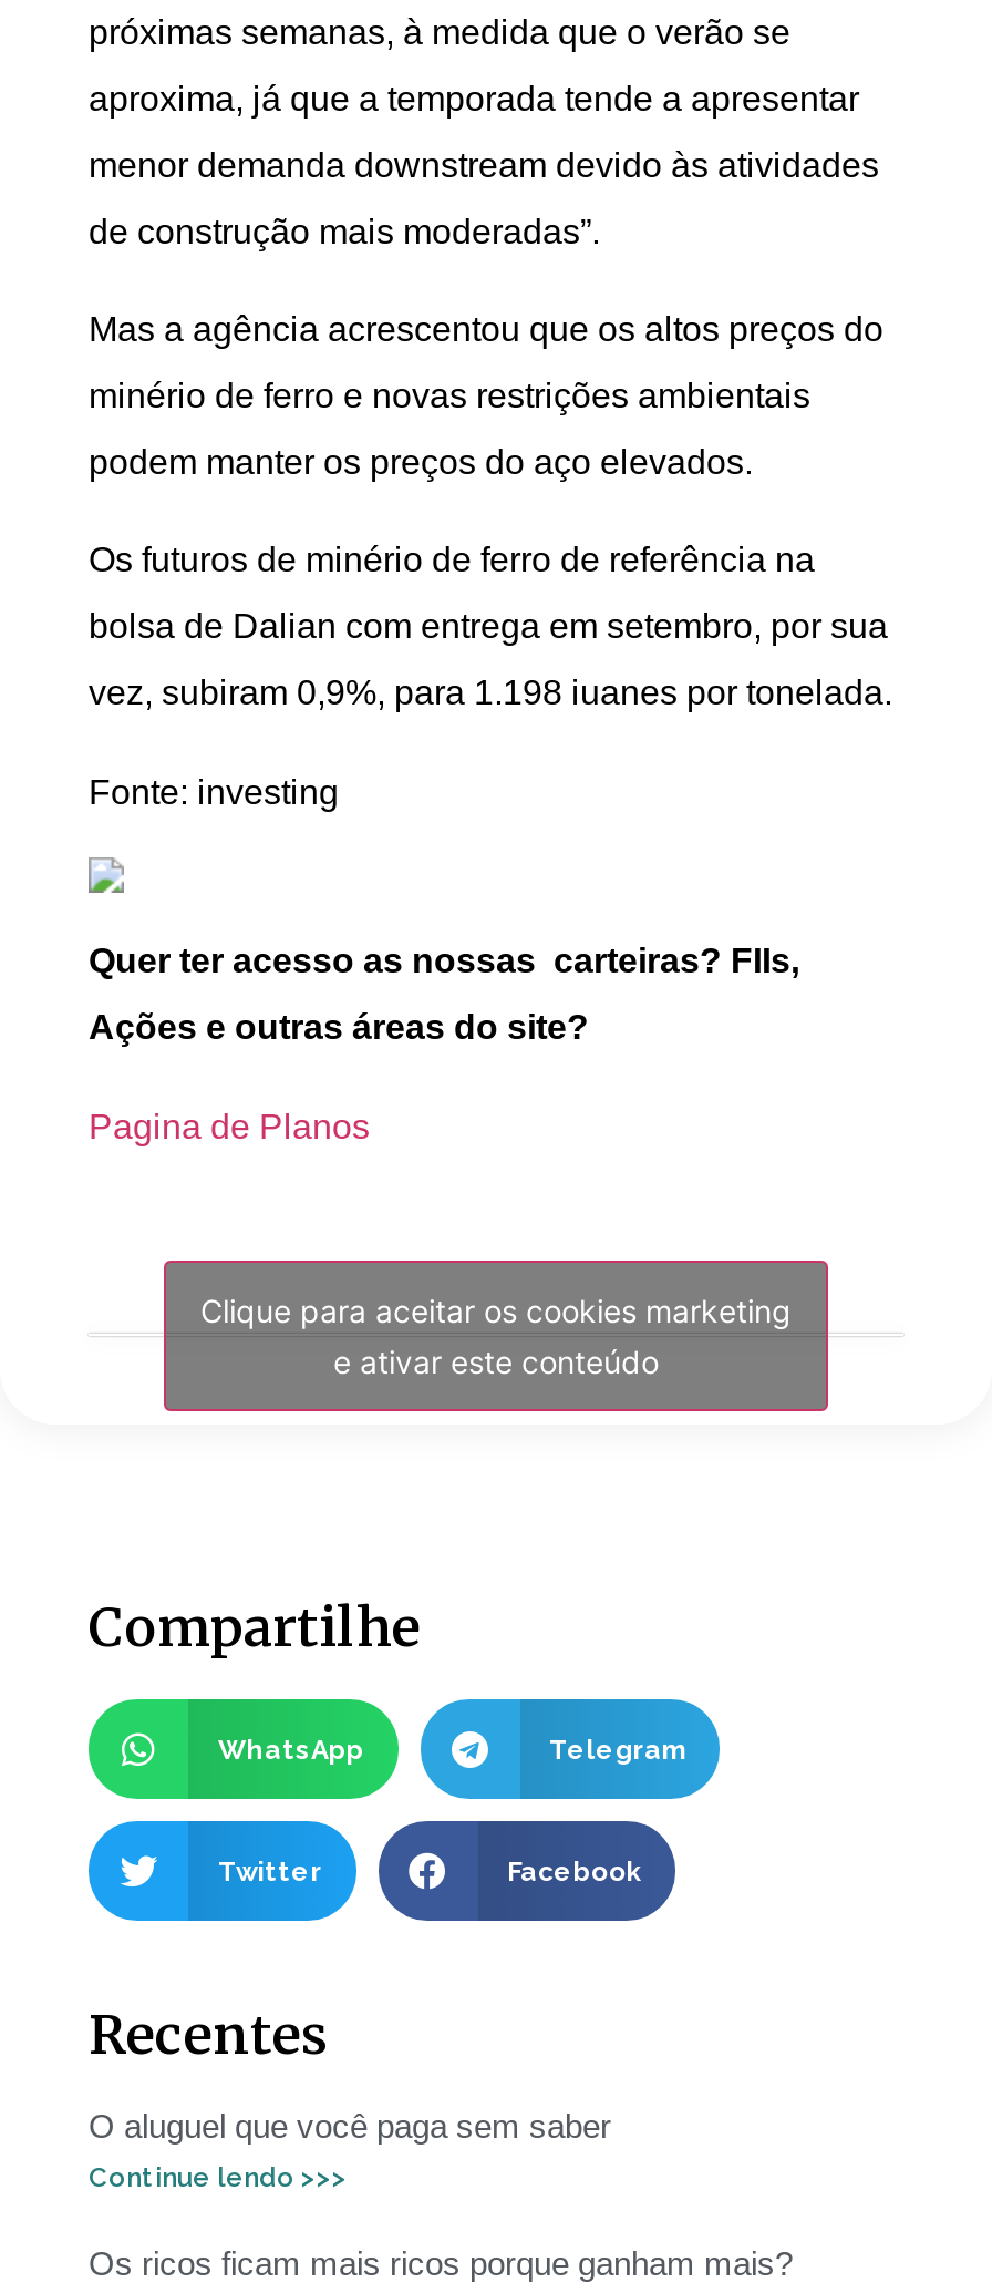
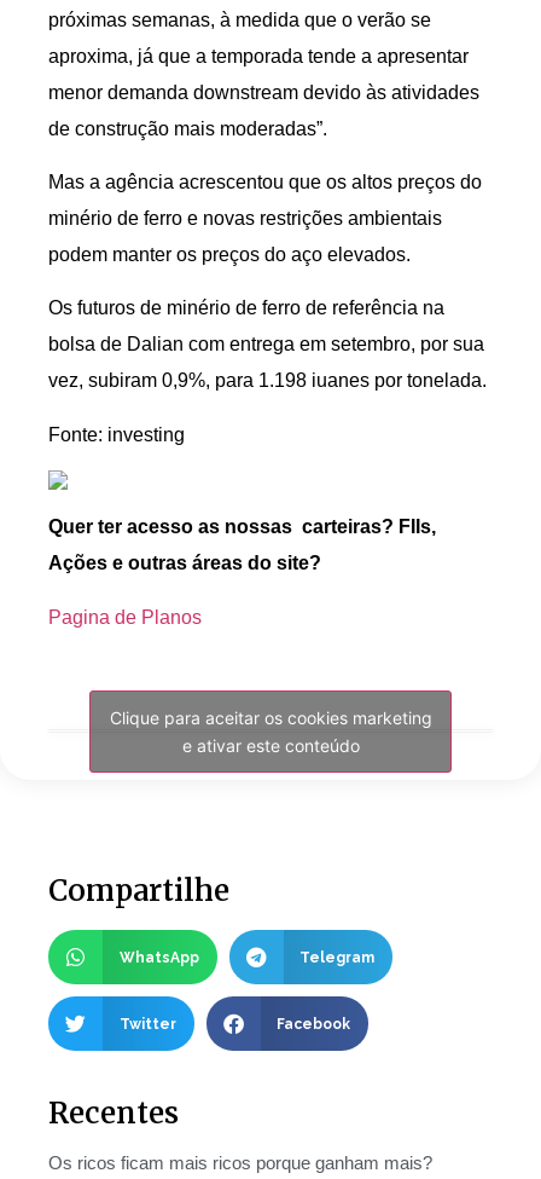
- O aluguel que você paga sem saber
- Continue lendo >>>
